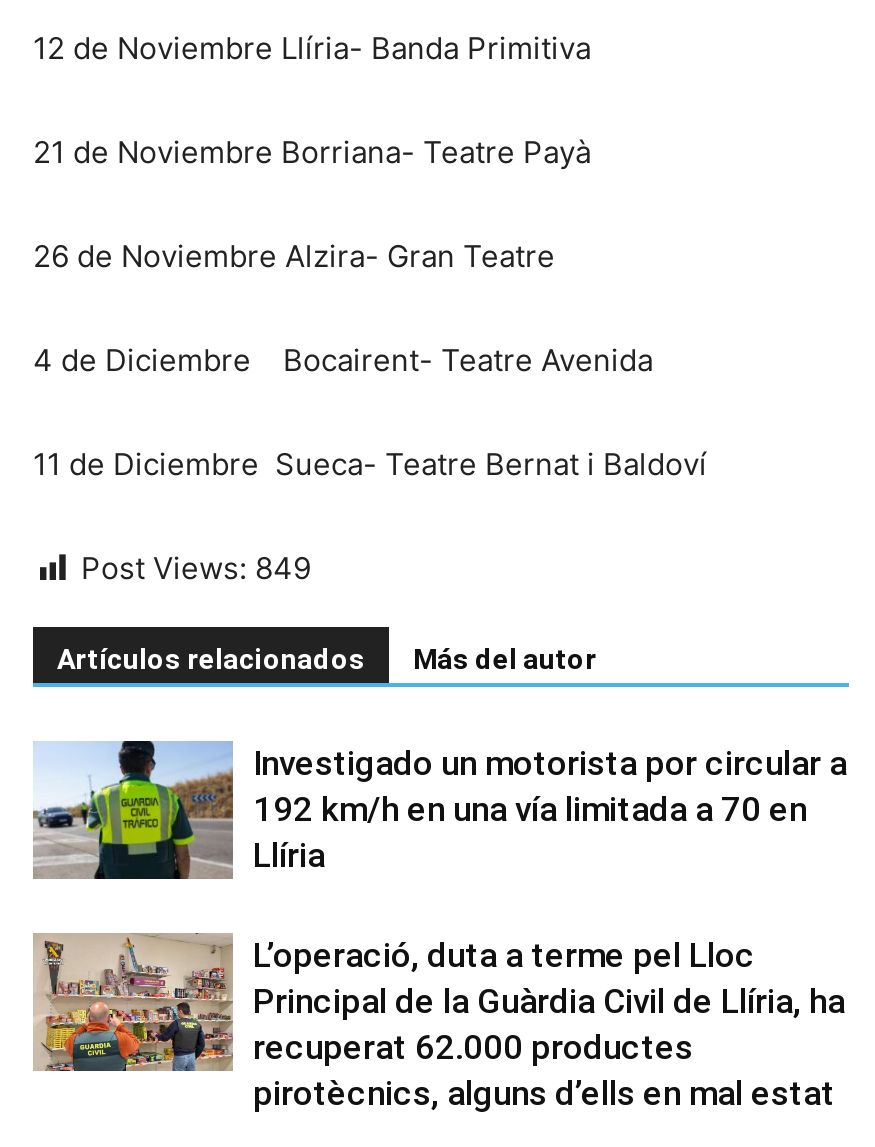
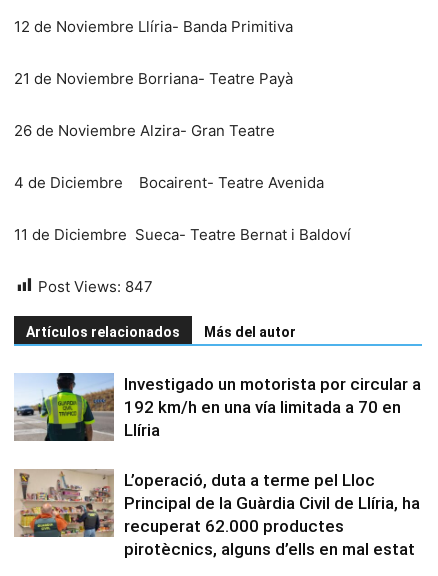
- Post Views: 849
+ Post Views: 847
